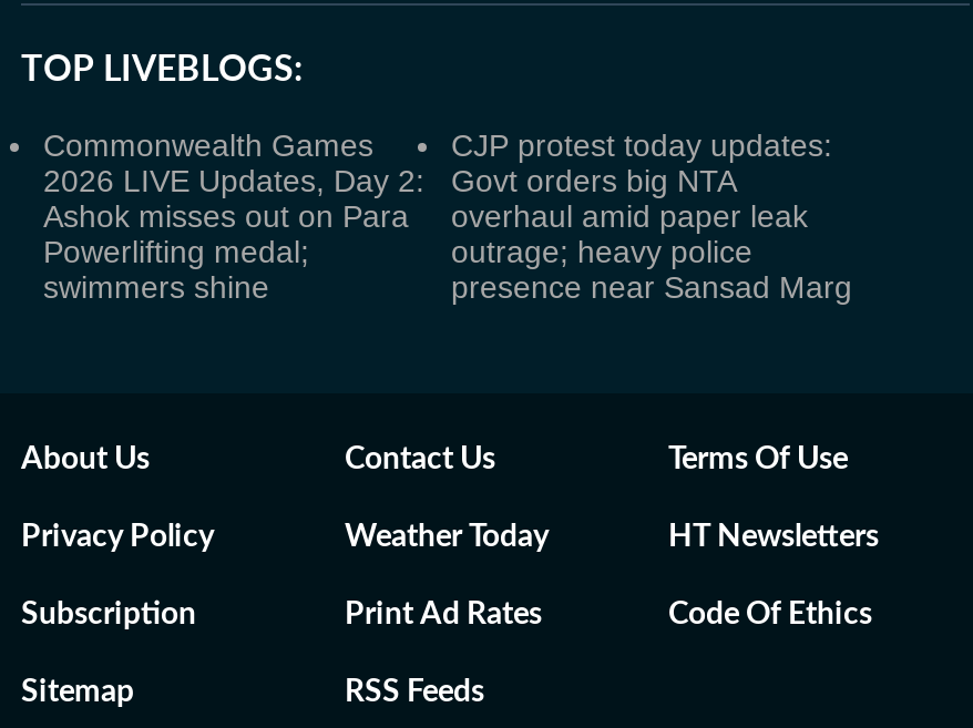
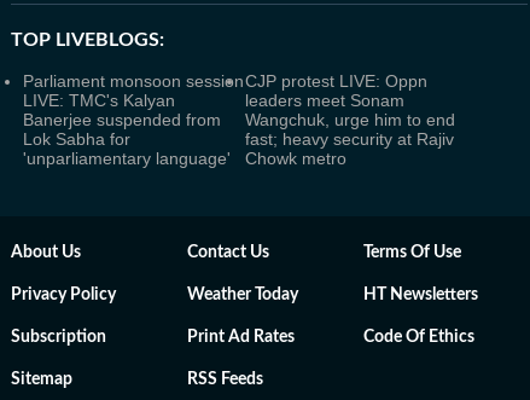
- Commonwealth Games
- 2026 LIVE Updates, Day 2:
- Ashok misses out on Para
- Powerlifting medal;
- swimmers shine
+ Parliament monsoon session
+ LIVE: TMC's Kalyan
+ Banerjee suspended from
+ Lok Sabha for
+ 'unparliamentary language'

- CJP protest today updates:
- Govt orders big NTA
- overhaul amid paper leak
- outrage; heavy police
- presence near Sansad Marg
+ CJP protest LIVE: Oppn
+ leaders meet Sonam
+ Wangchuk, urge him to end
+ fast; heavy security at Rajiv
+ Chowk metro
